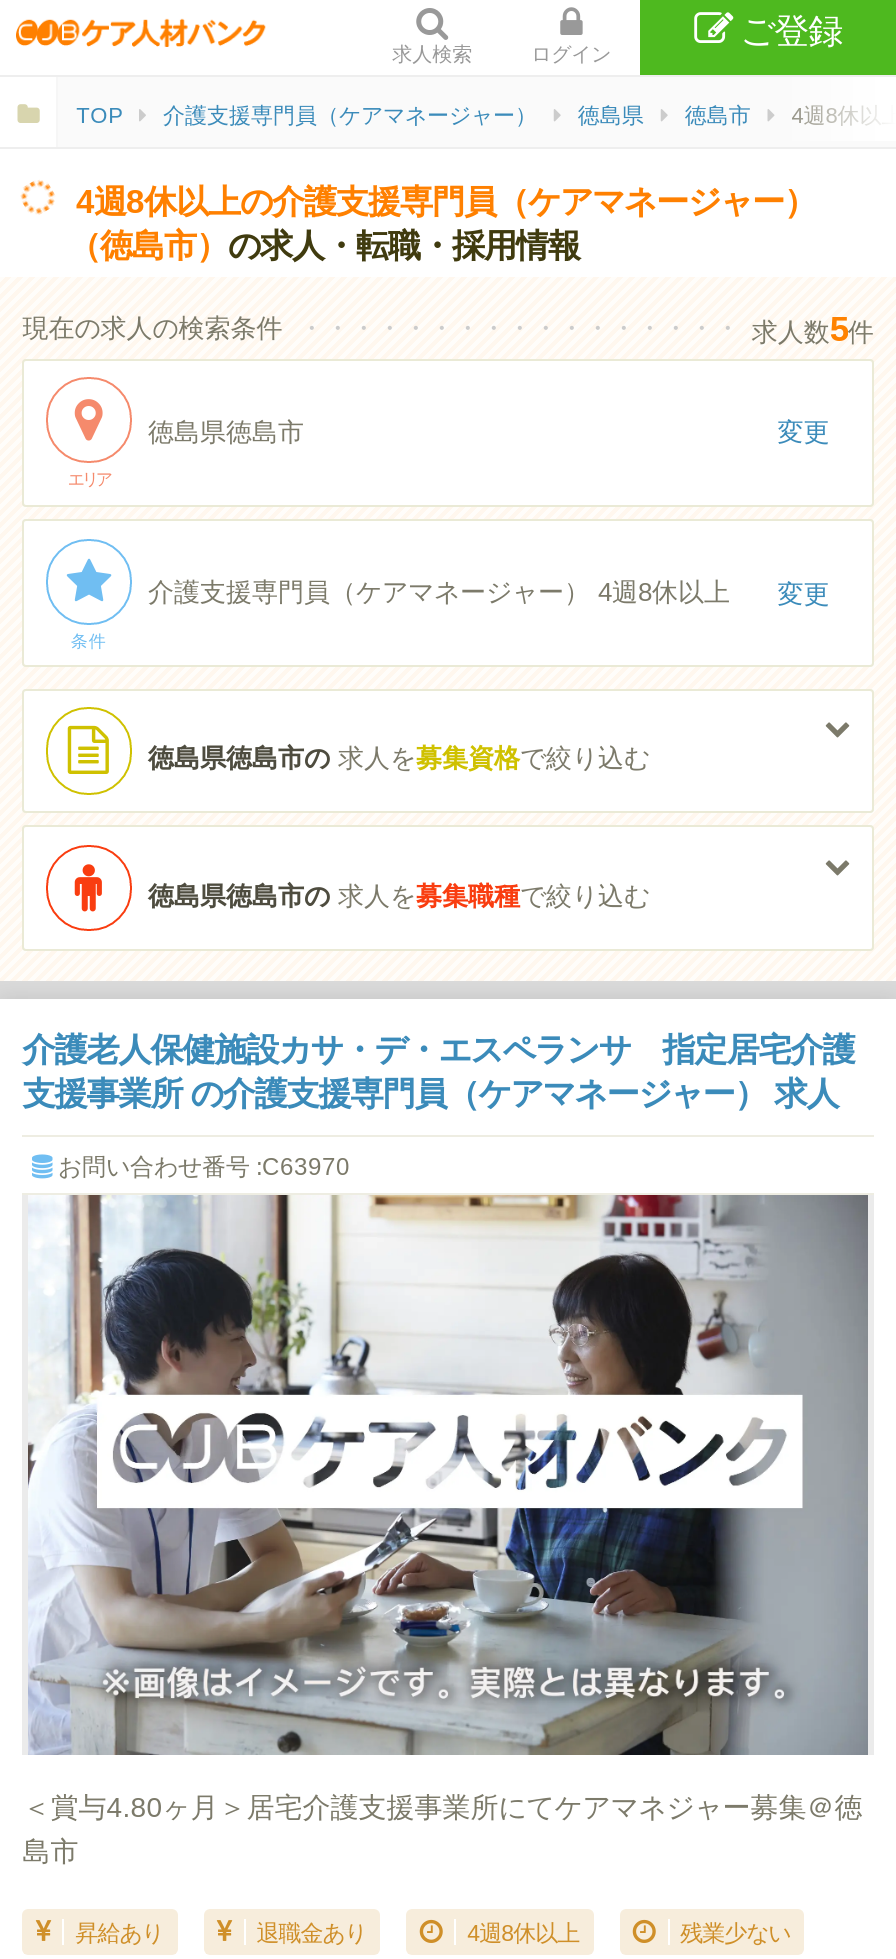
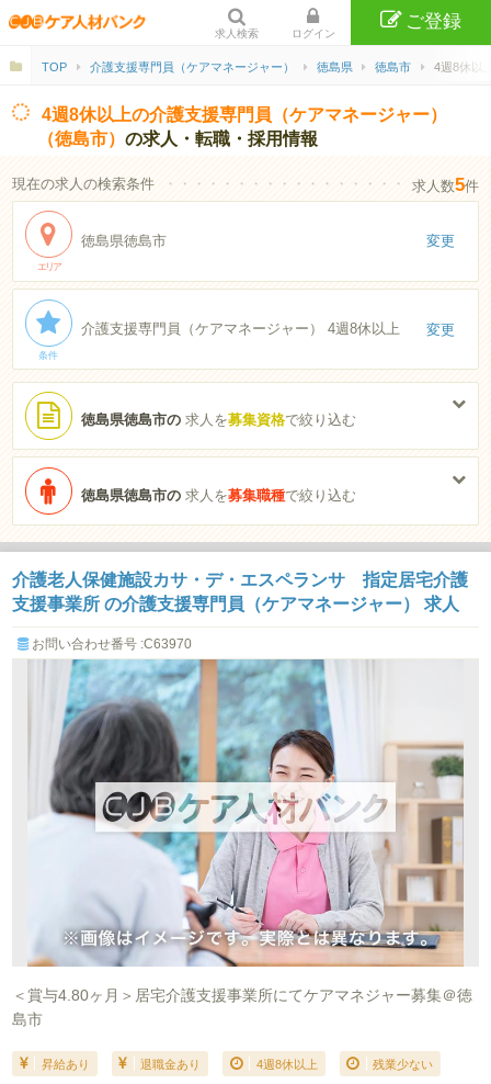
- [image]
+ [image]
